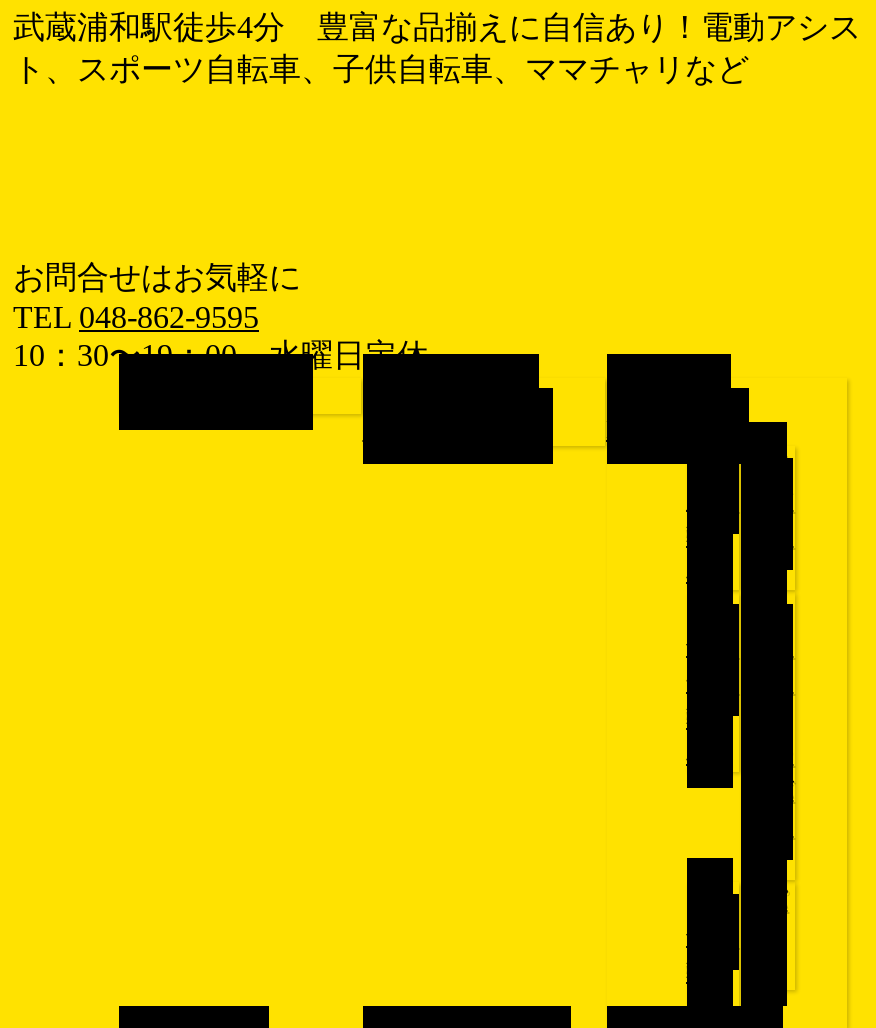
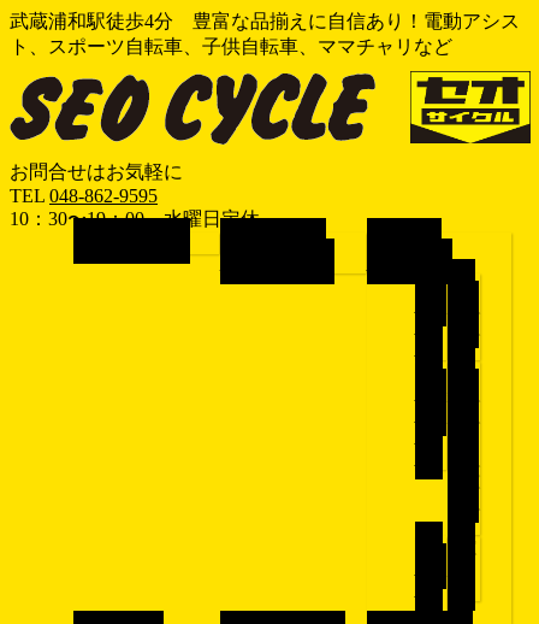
+ [image]

+ [image]

+ [image]
